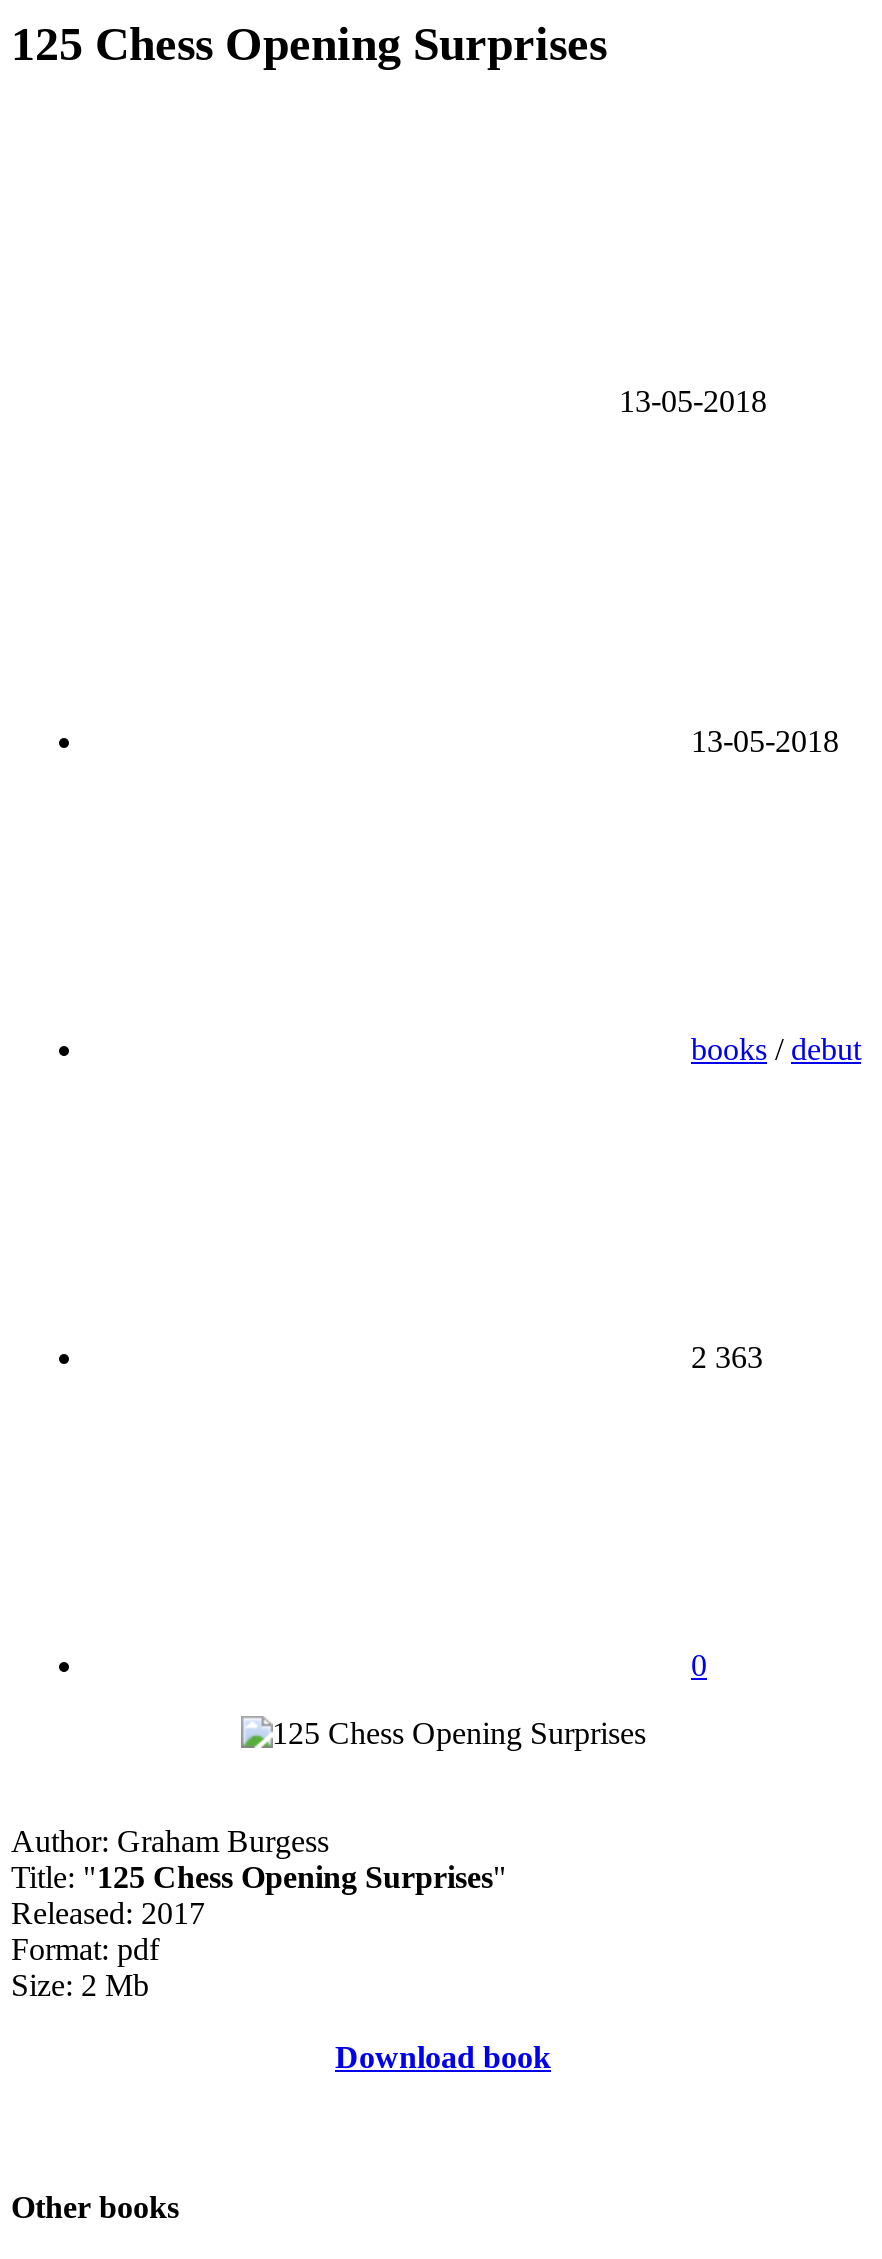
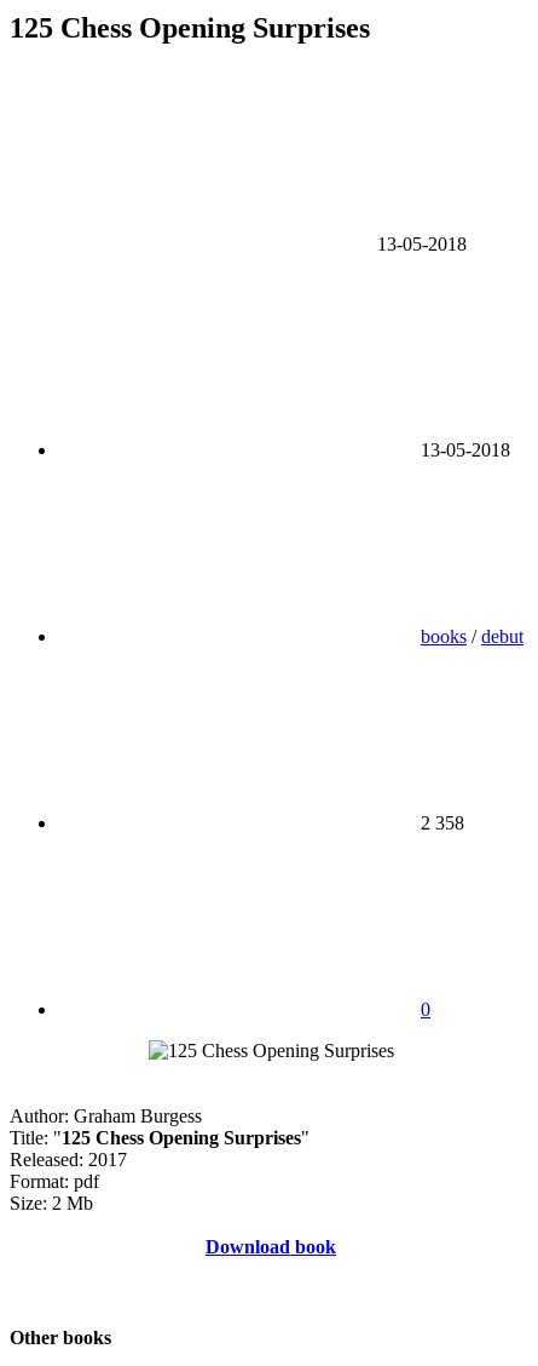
- 2 363
+ 2 358
